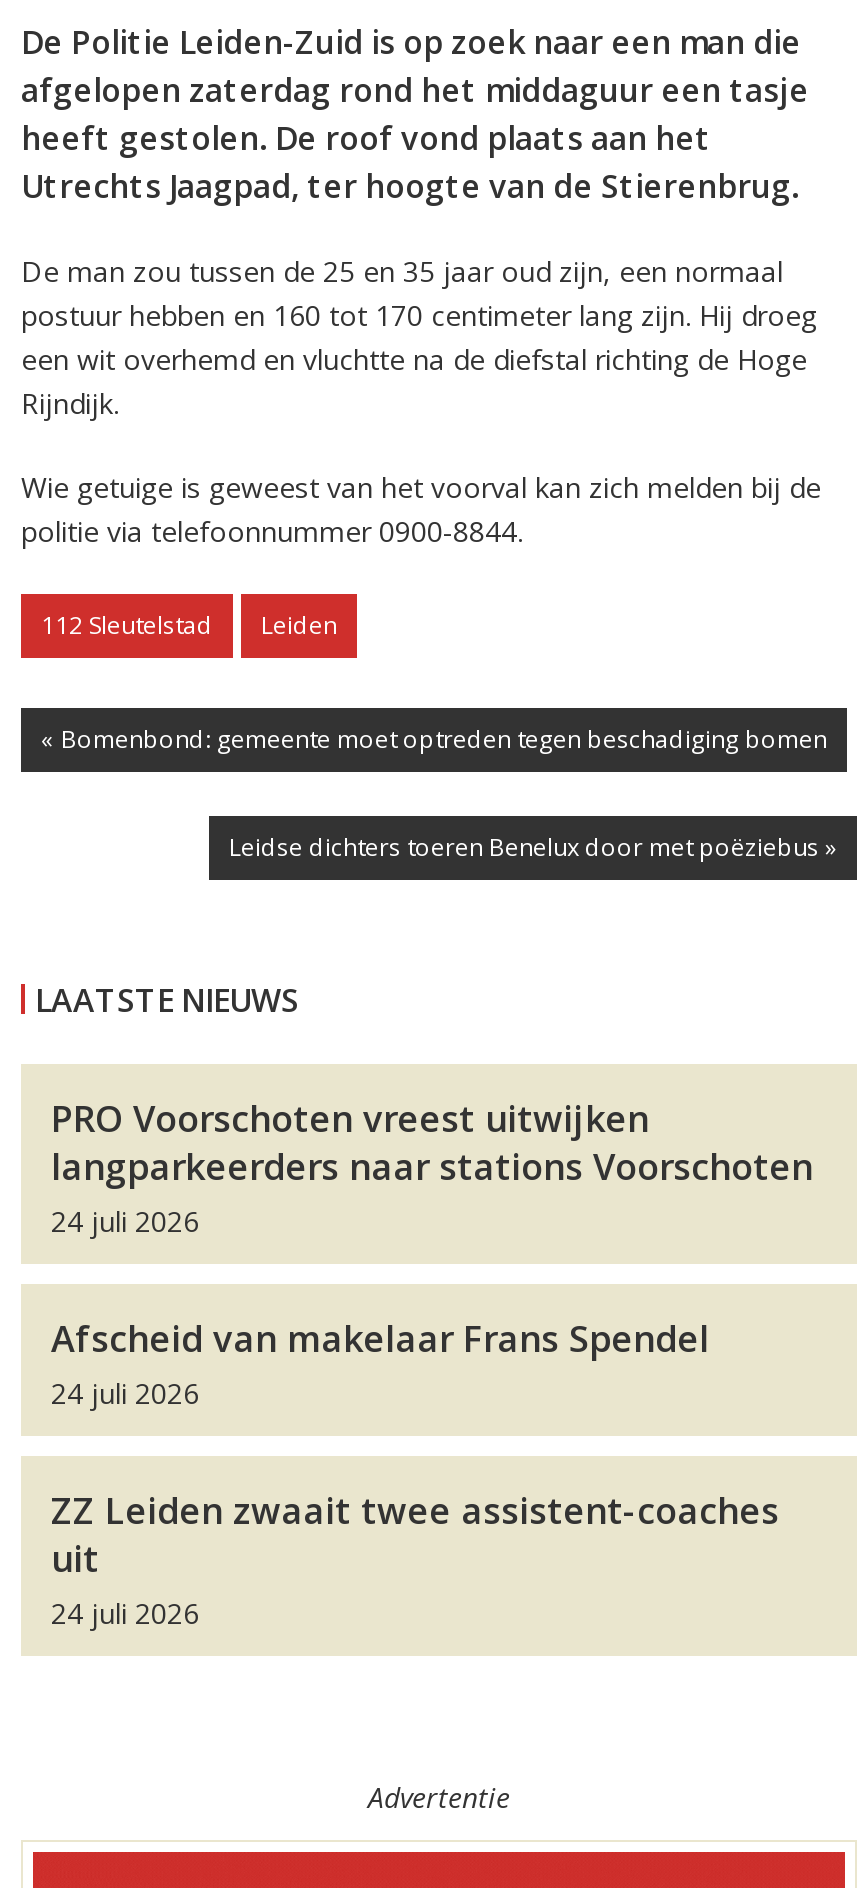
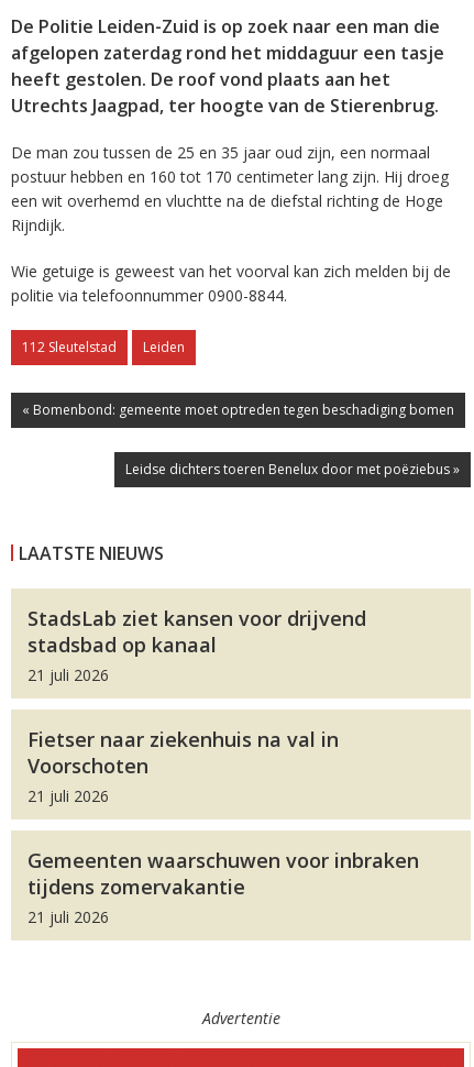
- PRO Voorschoten vreest uitwijken
- langparkeerders naar stations Voorschoten
- 24 juli 2026
+ StadsLab ziet kansen voor drijvend
+ stadsbad op kanaal
+ 21 juli 2026

- Afscheid van makelaar Frans Spendel
- 24 juli 2026
+ Fietser naar ziekenhuis na val in
+ Voorschoten
+ 21 juli 2026

- ZZ Leiden zwaait twee assistent-coaches
- uit
- 24 juli 2026
+ Gemeenten waarschuwen voor inbraken
+ tijdens zomervakantie
+ 21 juli 2026
